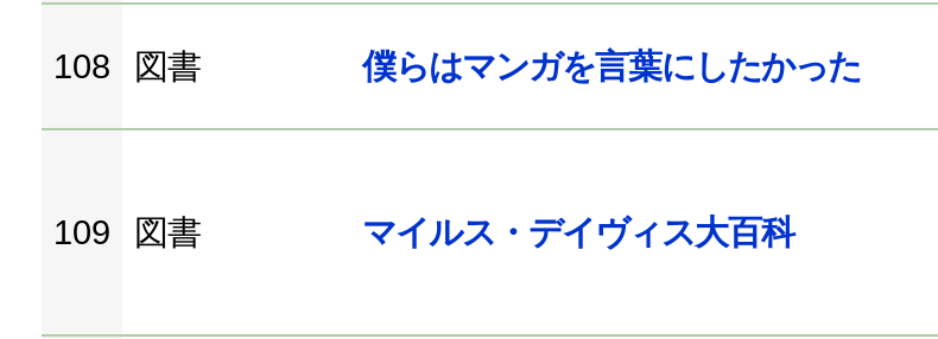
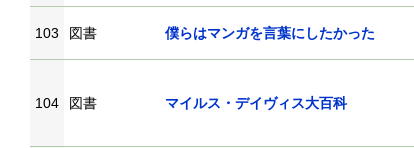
- 108 図書
+ 103 図書

- 109 図書
+ 104 図書
